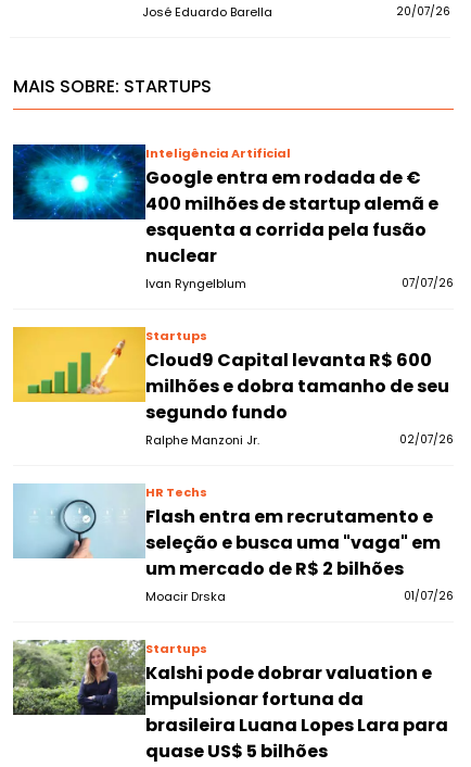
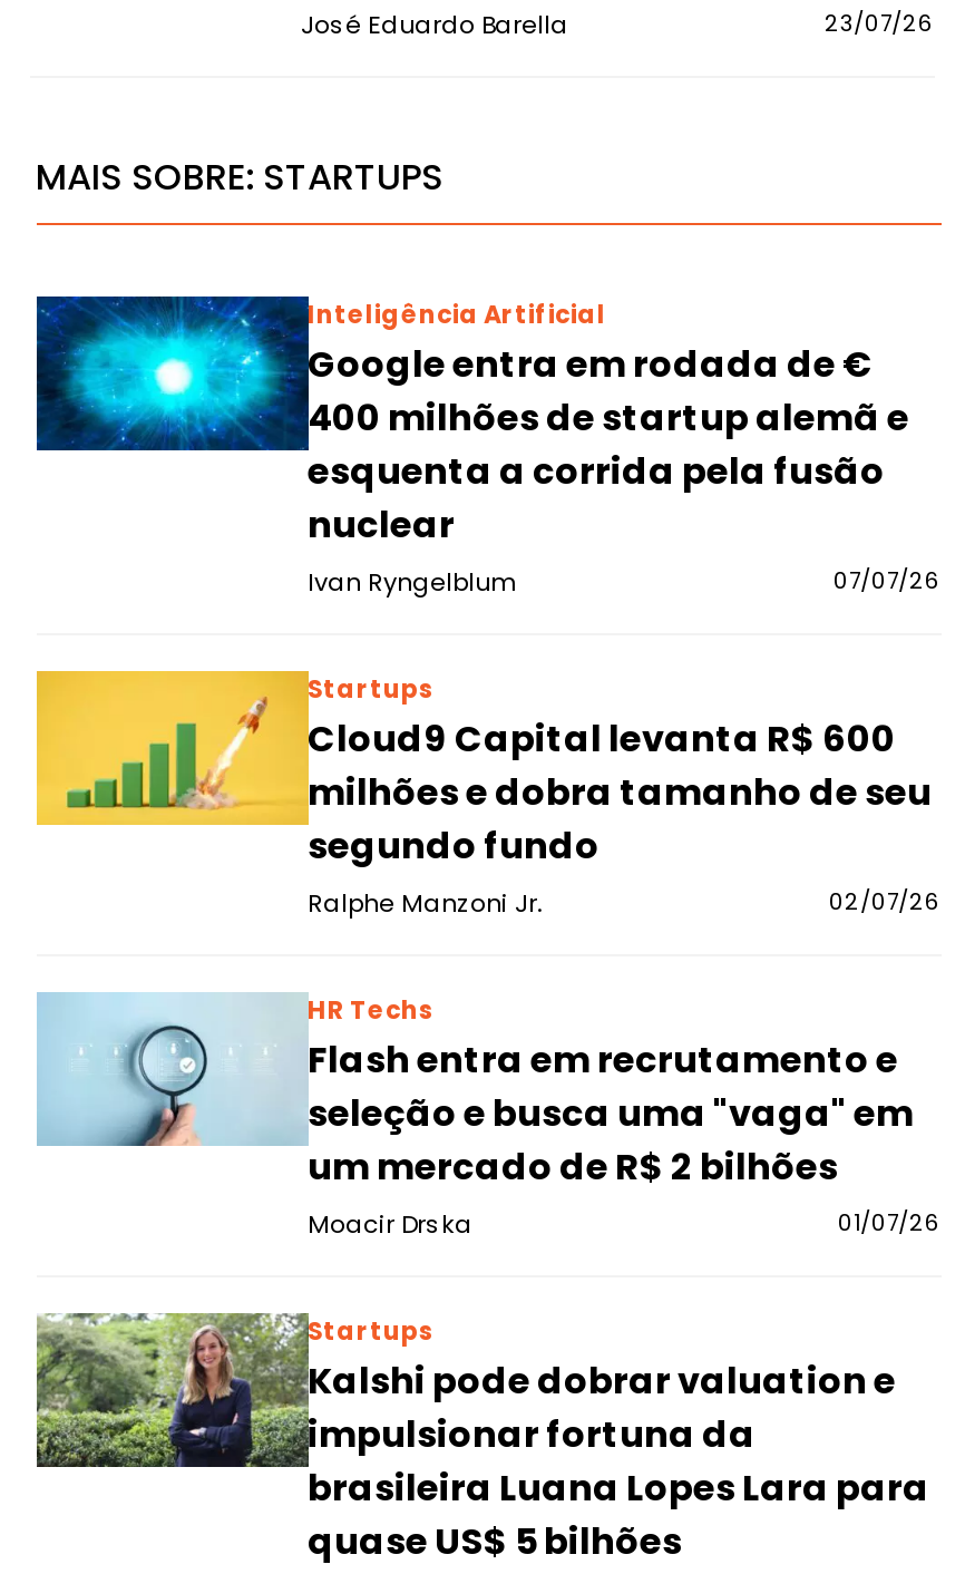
- 20/07/26
+ 23/07/26
